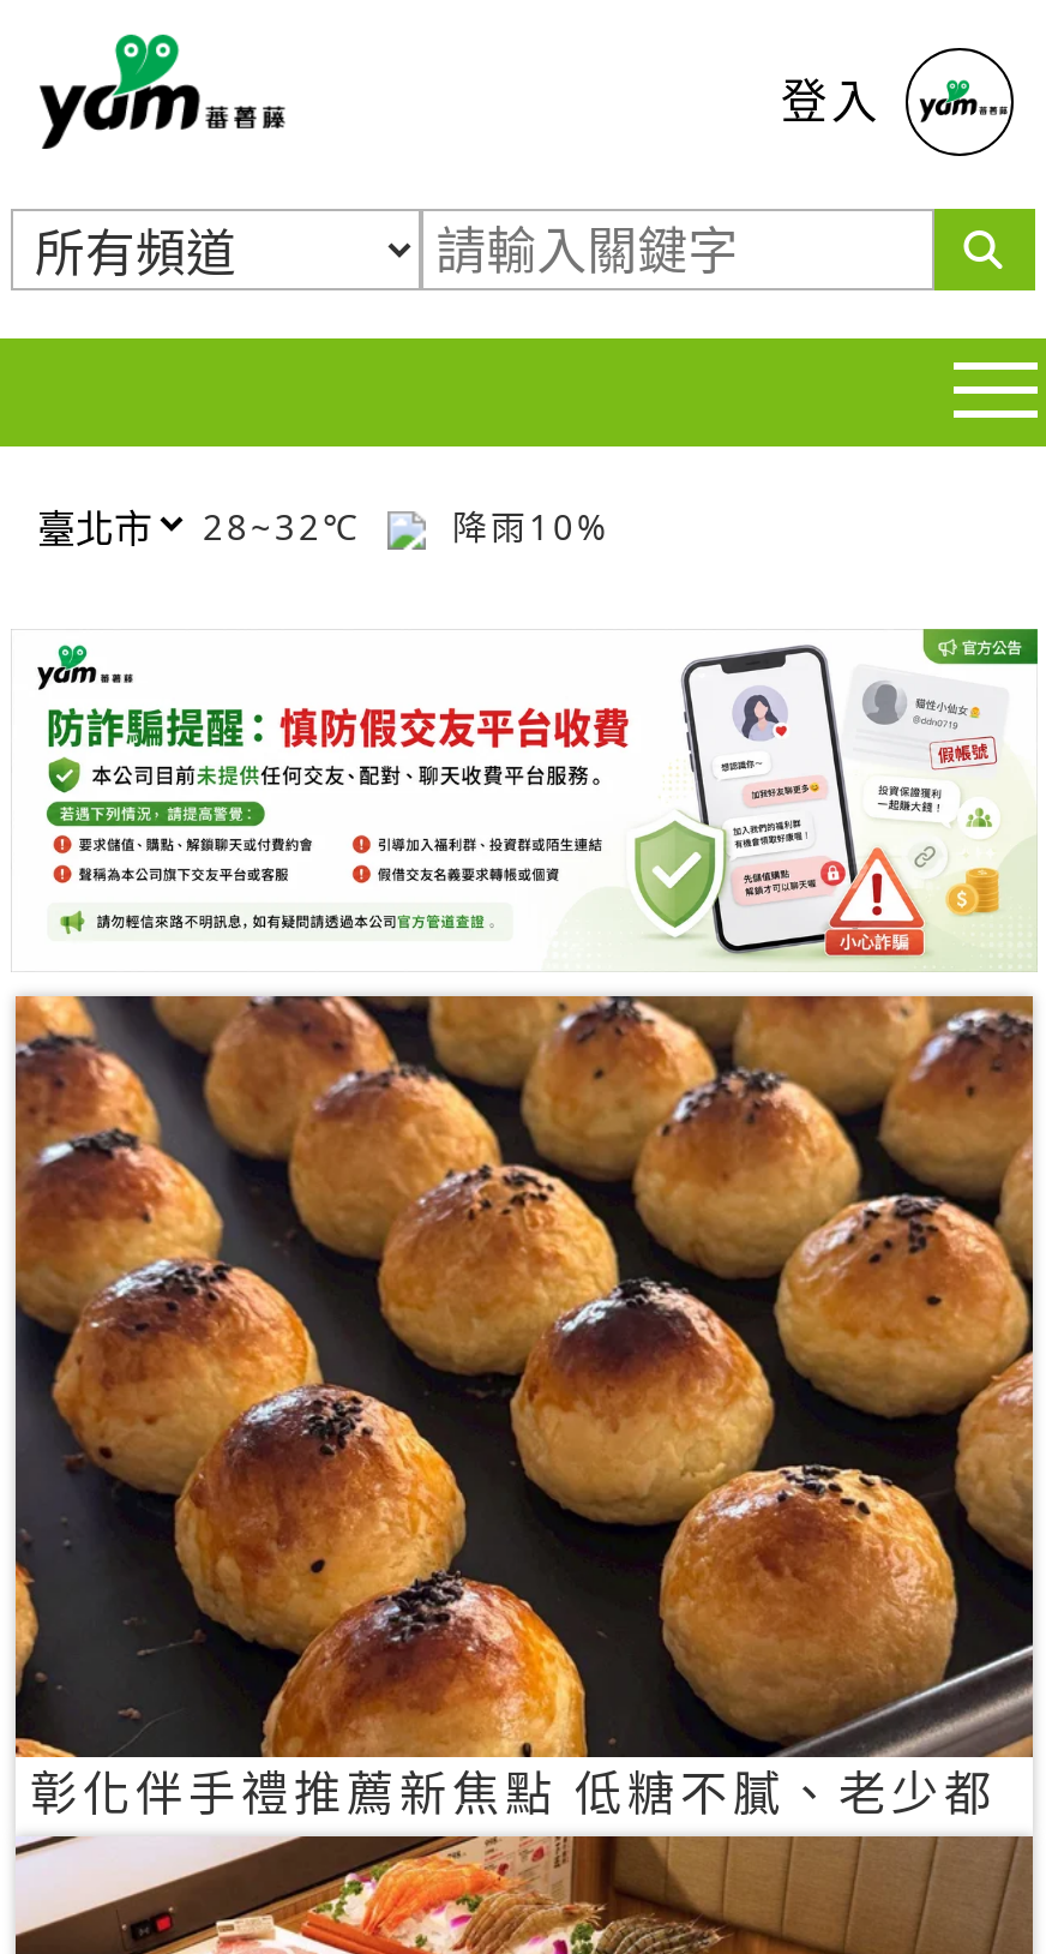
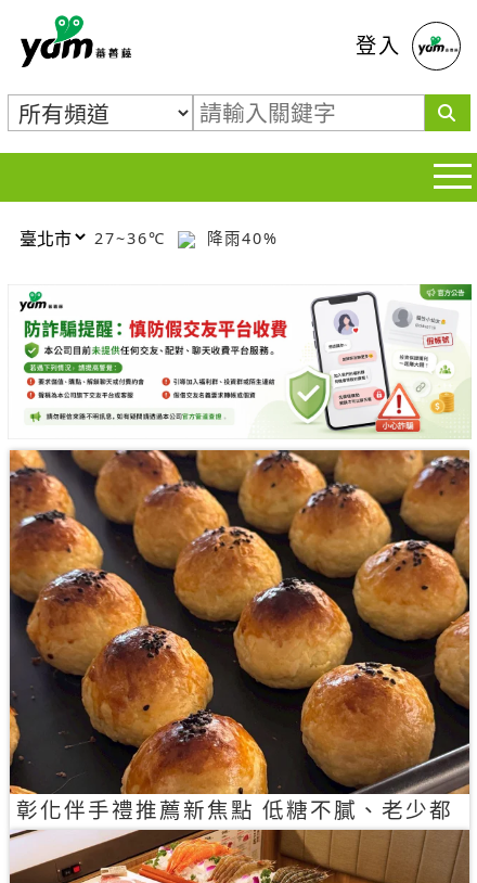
- 28~32℃
+ 27~36℃

- 降雨10%
+ 降雨40%
